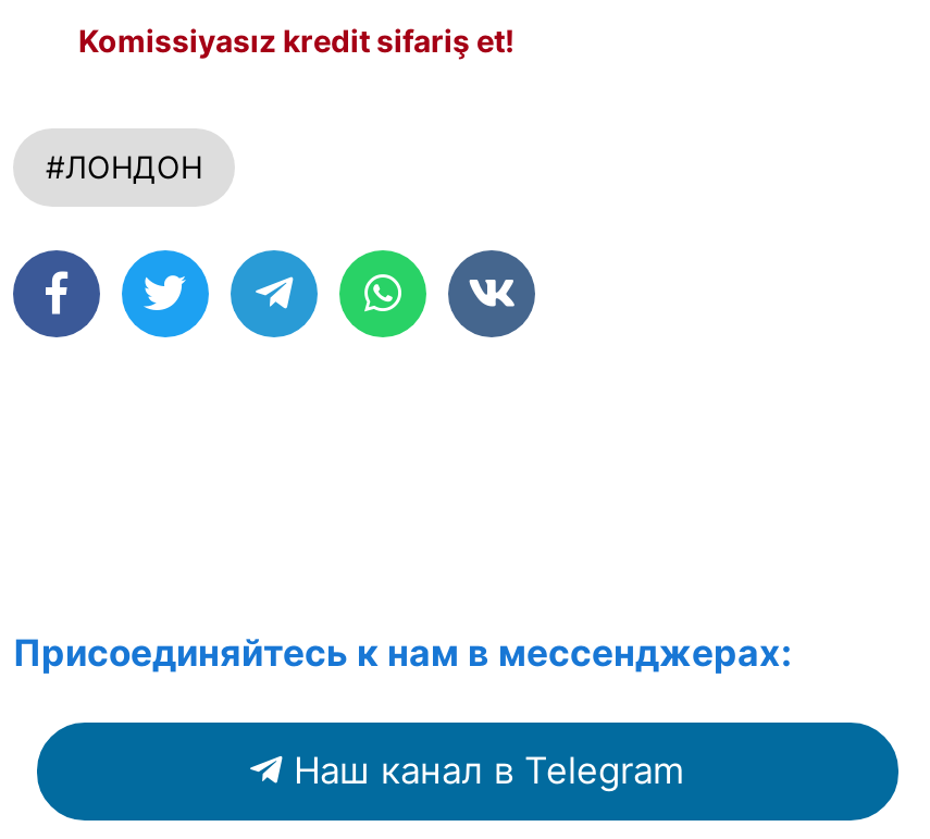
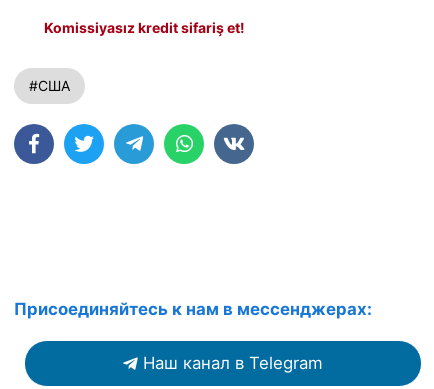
- #ЛОНДОН
+ #США
